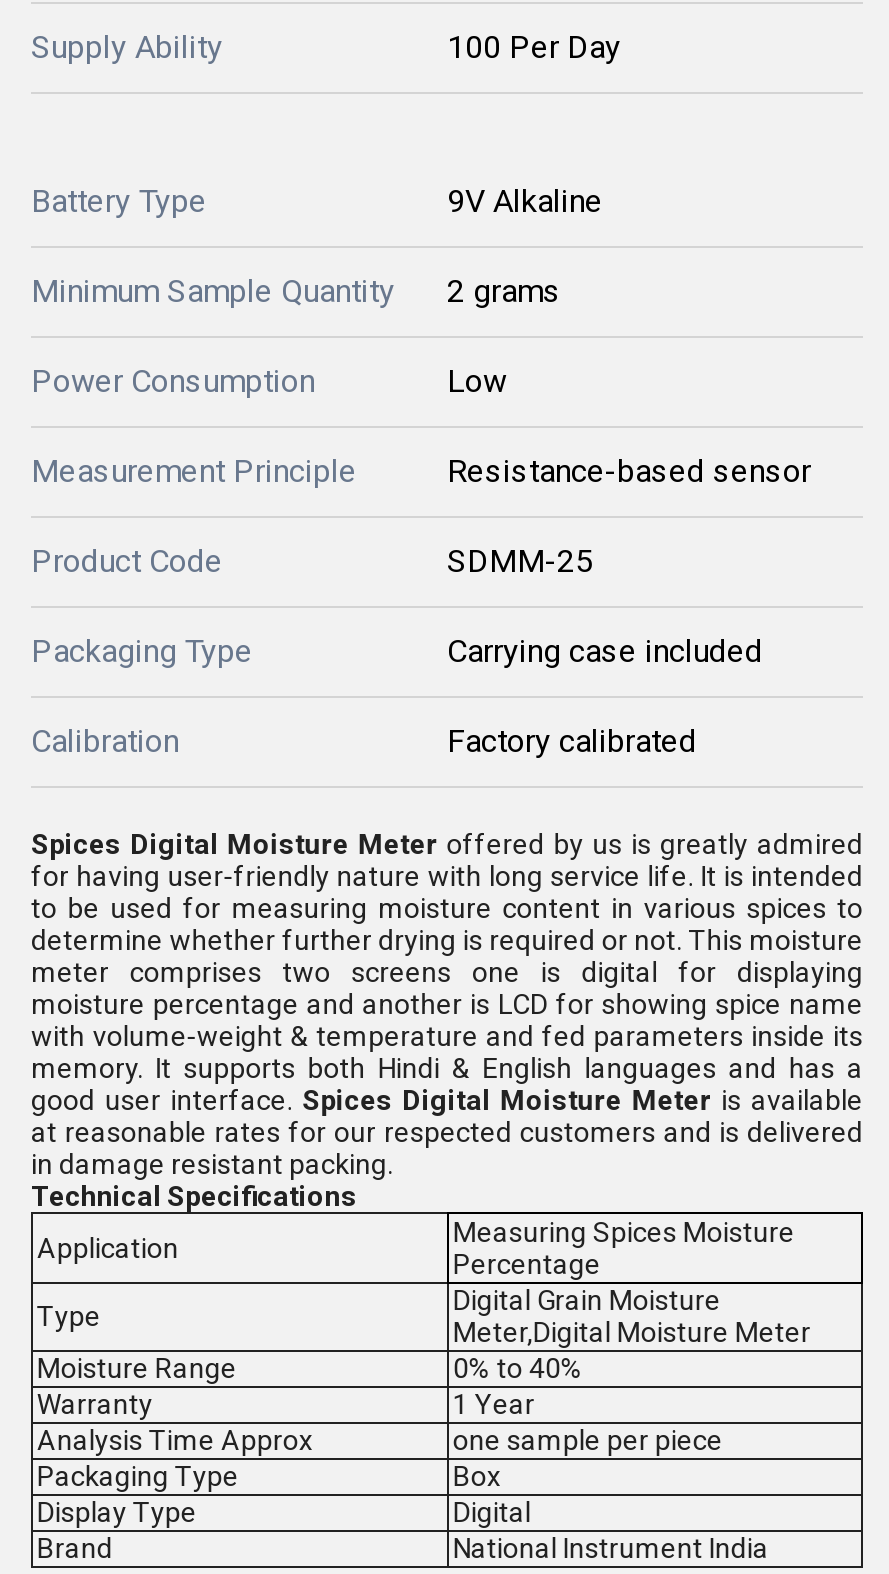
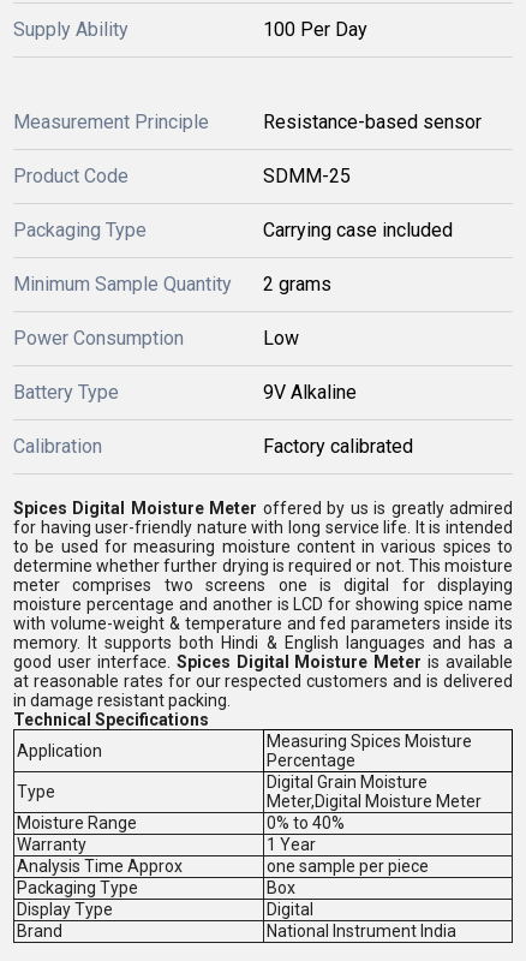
moved down: Minimum Sample Quantity | 2 grams | Power Consumption | Low | Battery Type | 9V Alkaline

moved up: Measurement Principle | Resistance-based sensor | Product Code | SDMM-25 | Packaging Type | Carrying case included
